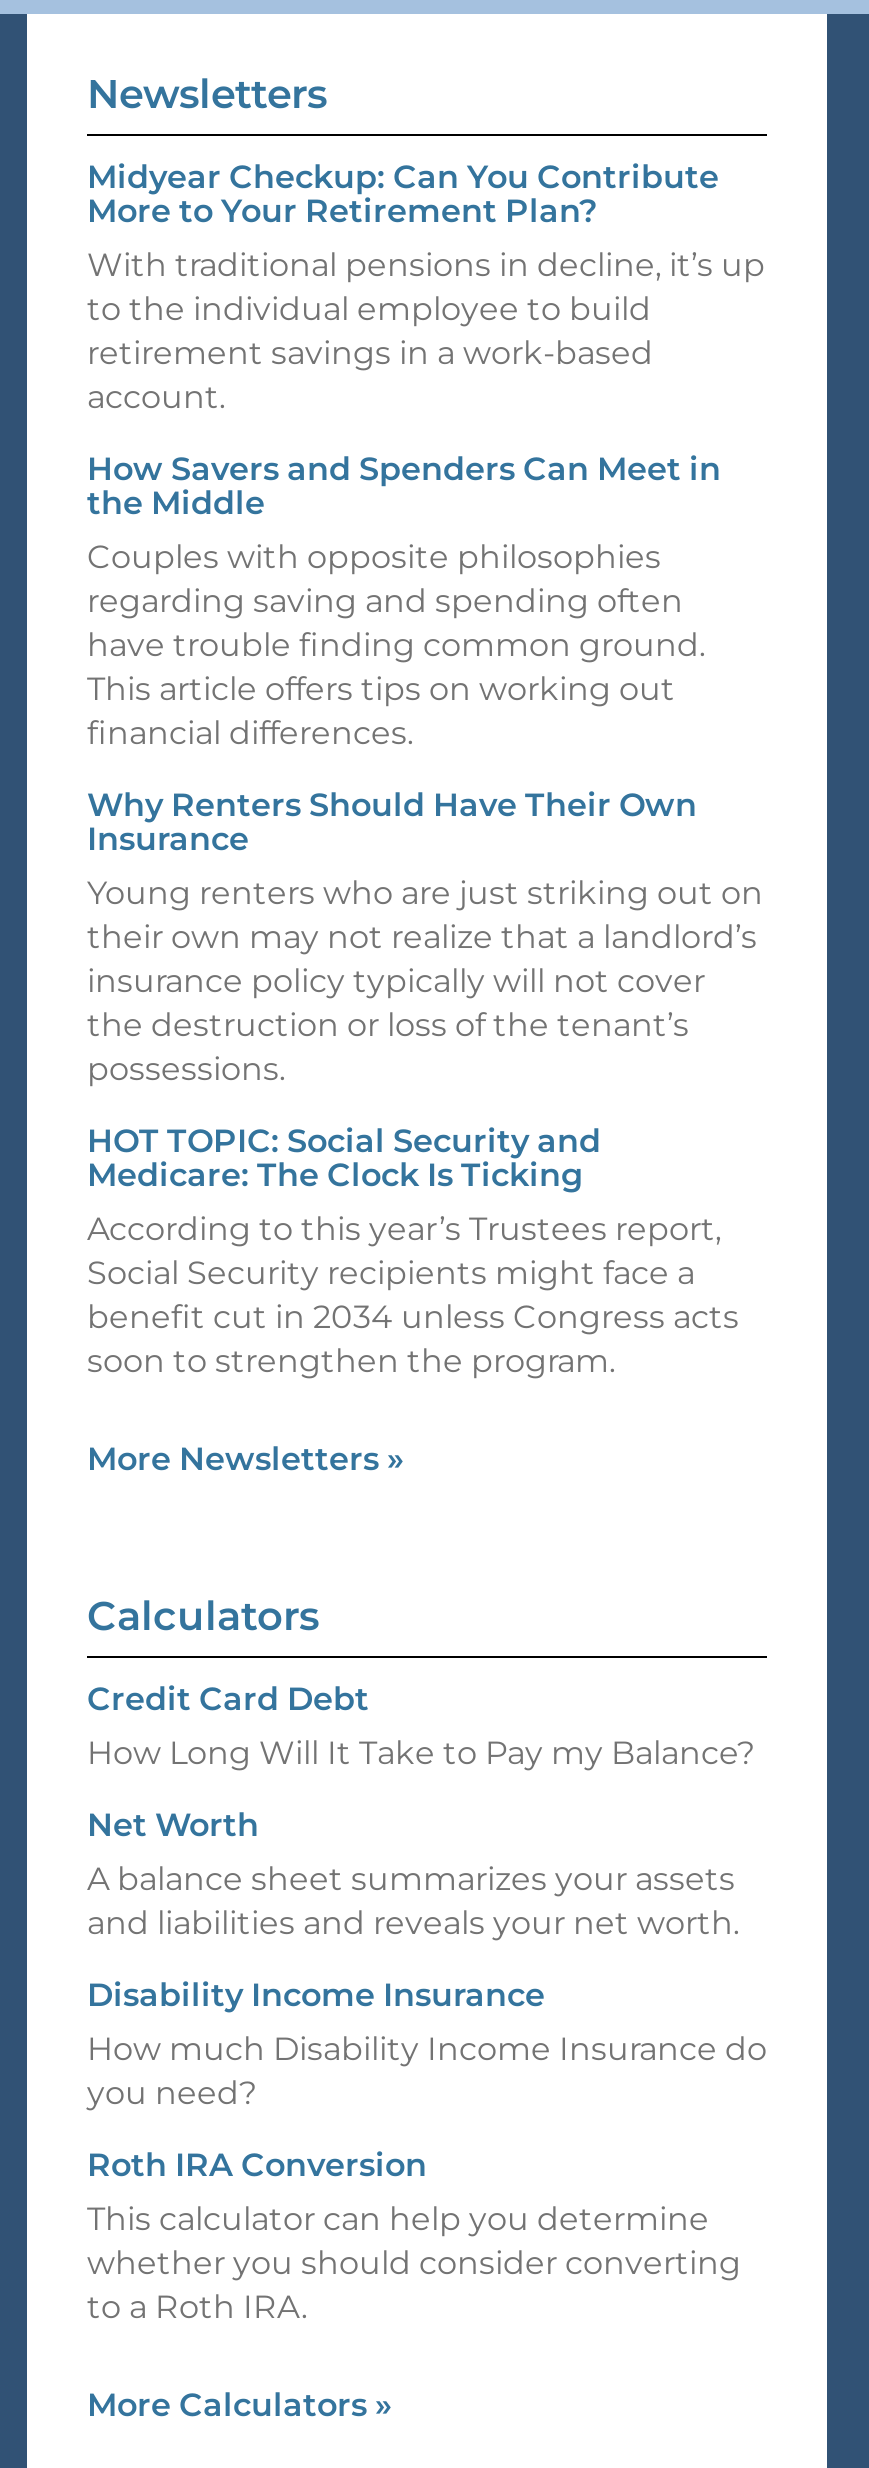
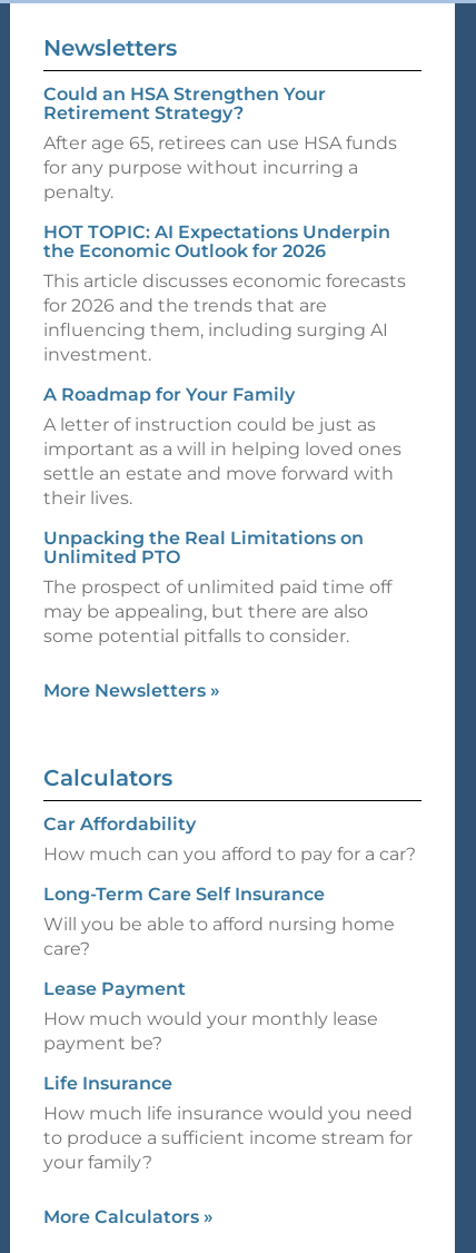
- Midyear Checkup: Can You Contribute
- More to Your Retirement Plan?
- With traditional pensions in decline, it’s up
- to the individual employee to build
- retirement savings in a work-based
- account.
+ Could an HSA Strengthen Your
+ Retirement Strategy?
+ After age 65, retirees can use HSA funds
+ for any purpose without incurring a
+ penalty.

- How Savers and Spenders Can Meet in
- the Middle
- Couples with opposite philosophies
- regarding saving and spending often
- have trouble finding common ground.
- This article offers tips on working out
- financial differences.
+ HOT TOPIC: AI Expectations Underpin
+ the Economic Outlook for 2026
+ This article discusses economic forecasts
+ for 2026 and the trends that are
+ influencing them, including surging AI
+ investment.

- Why Renters Should Have Their Own
- Insurance
- Young renters who are just striking out on
- their own may not realize that a landlord’s
- insurance policy typically will not cover
- the destruction or loss of the tenant’s
- possessions.
+ A Roadmap for Your Family
+ A letter of instruction could be just as
+ important as a will in helping loved ones
+ settle an estate and move forward with
+ their lives.

- HOT TOPIC: Social Security and
- Medicare: The Clock Is Ticking
- According to this year’s Trustees report,
- Social Security recipients might face a
- benefit cut in 2034 unless Congress acts
- soon to strengthen the program.
+ Unpacking the Real Limitations on
+ Unlimited PTO
+ The prospect of unlimited paid time off
+ may be appealing, but there are also
+ some potential pitfalls to consider.

- Credit Card Debt
- How Long Will It Take to Pay my Balance?
+ Car Affordability
+ How much can you afford to pay for a car?

- Net Worth
- A balance sheet summarizes your assets
- and liabilities and reveals your net worth.
+ Long-Term Care Self Insurance
+ Will you be able to afford nursing home
+ care?

- Disability Income Insurance
- How much Disability Income Insurance do
- you need?
+ Lease Payment
+ How much would your monthly lease
+ payment be?

- Roth IRA Conversion
- This calculator can help you determine
- whether you should consider converting
- to a Roth IRA.
+ Life Insurance
+ How much life insurance would you need
+ to produce a sufficient income stream for
+ your family?
